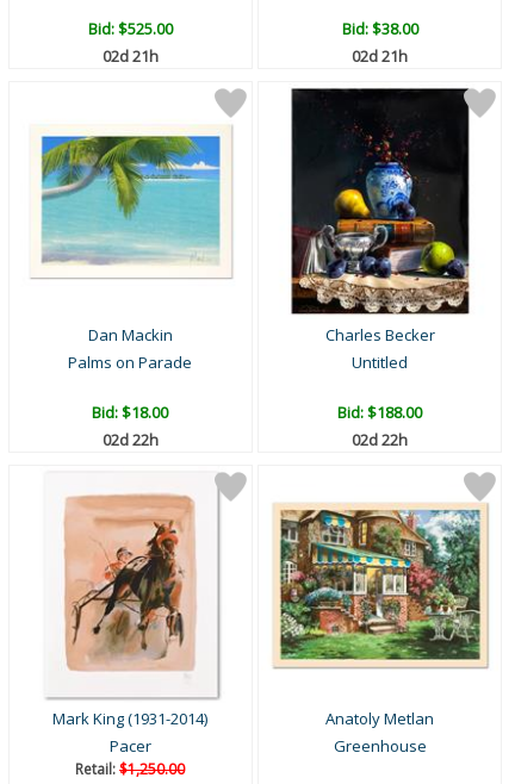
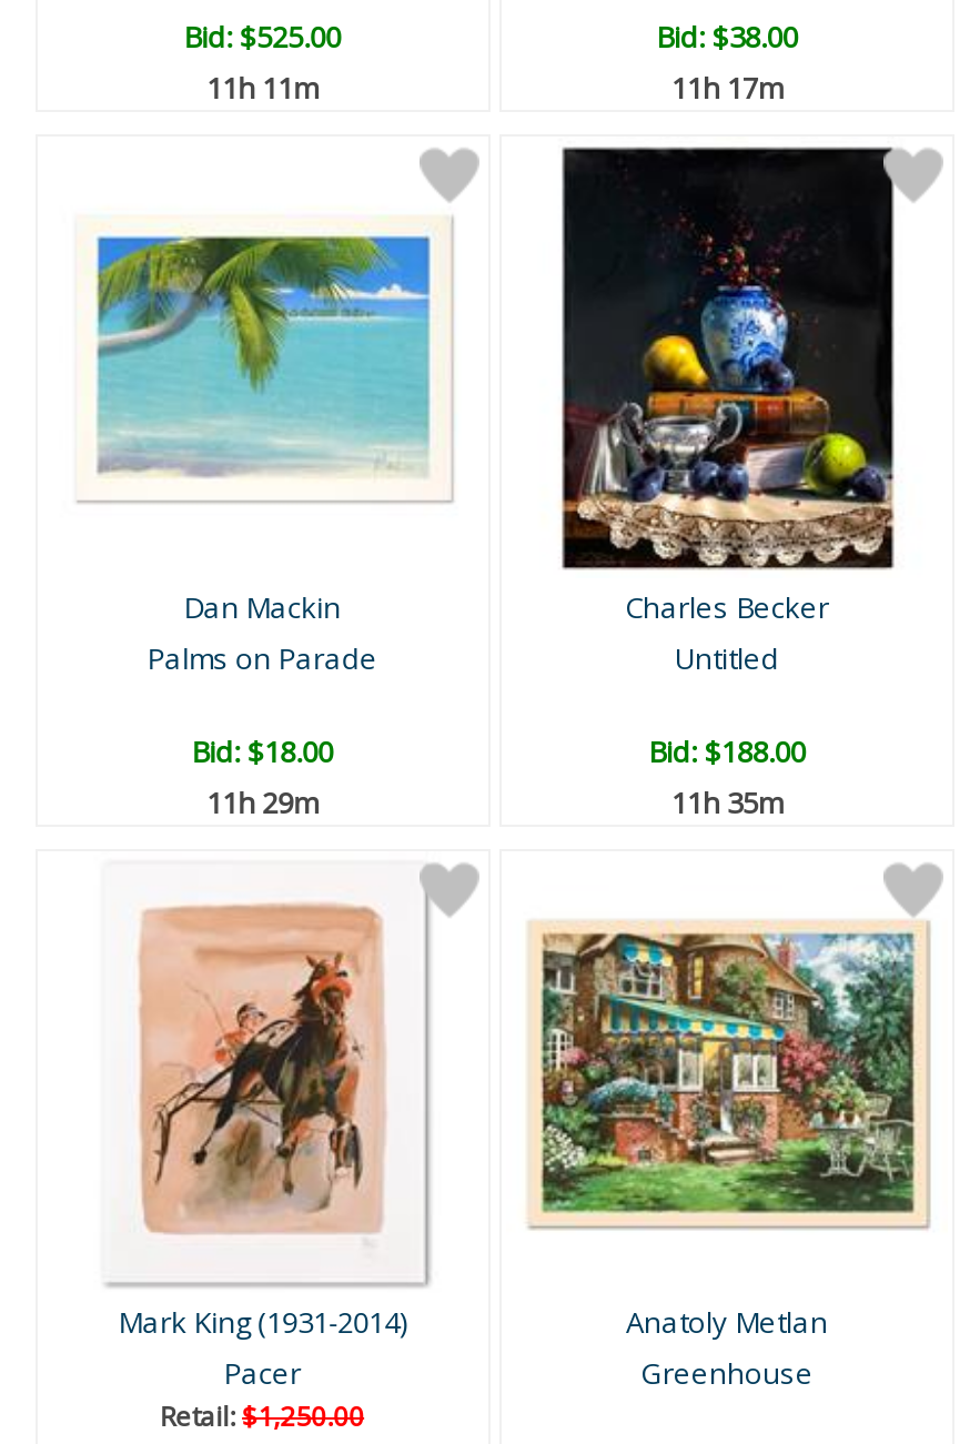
- 02d 21h
+ 11h 11m

- 02d 21h
+ 11h 17m

- 02d 22h
+ 11h 29m

- 02d 22h
+ 11h 35m
